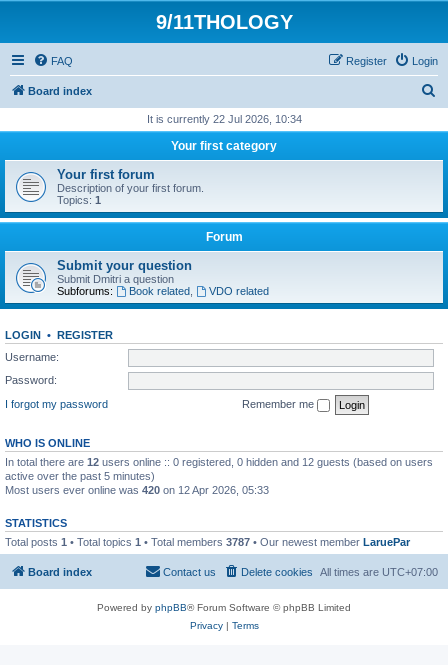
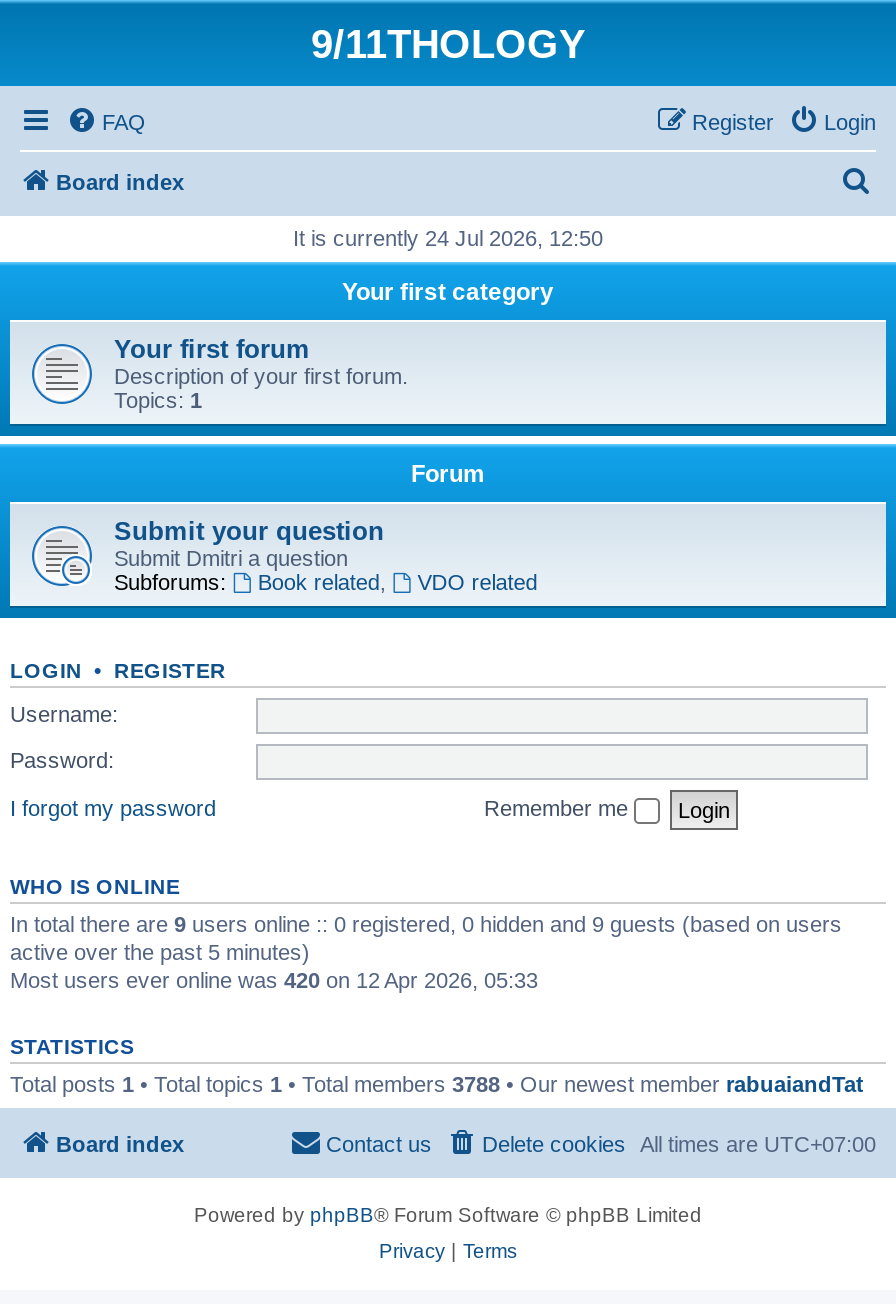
- It is currently 22 Jul 2026, 10:34
+ It is currently 24 Jul 2026, 12:50

- In total there are 12 users online :: 0 registered, 0 hidden and 12 guests (based on users
+ In total there are 9 users online :: 0 registered, 0 hidden and 9 guests (based on users

- Total posts 1 • Total topics 1 • Total members 3787 • Our newest member LaruePar
+ Total posts 1 • Total topics 1 • Total members 3788 • Our newest member rabuaiandTat
